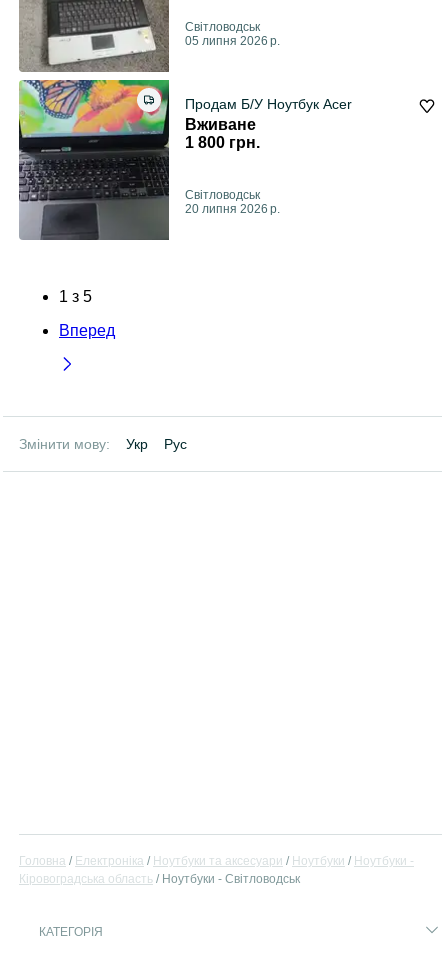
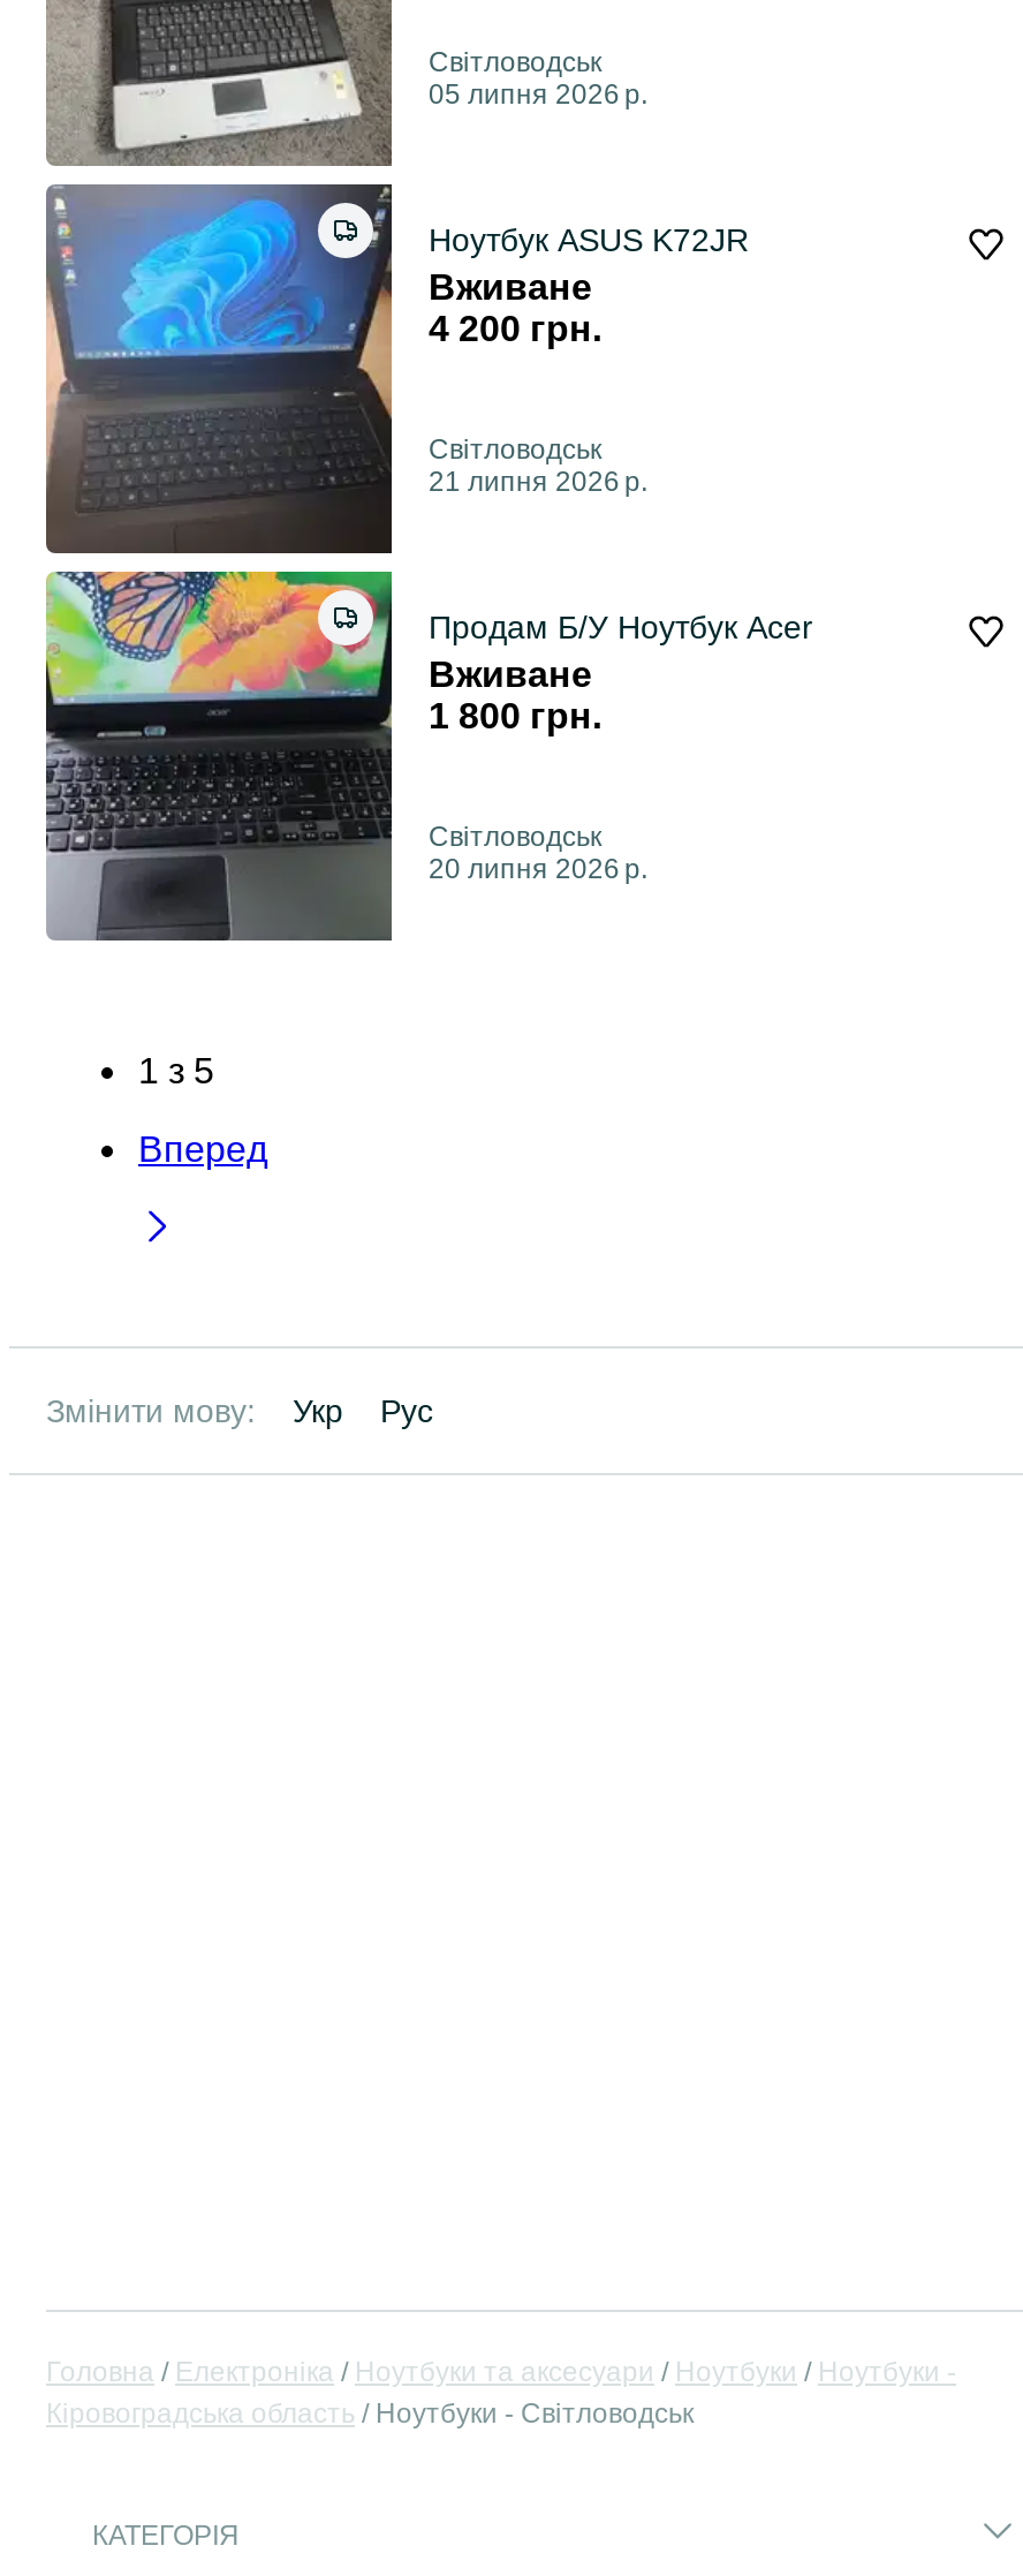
+ [image]
+ Ноутбук ASUS K72JR
+ Вживане
+ 4 200 грн.
+ Світловодськ
+ 21 липня 2026 р.
